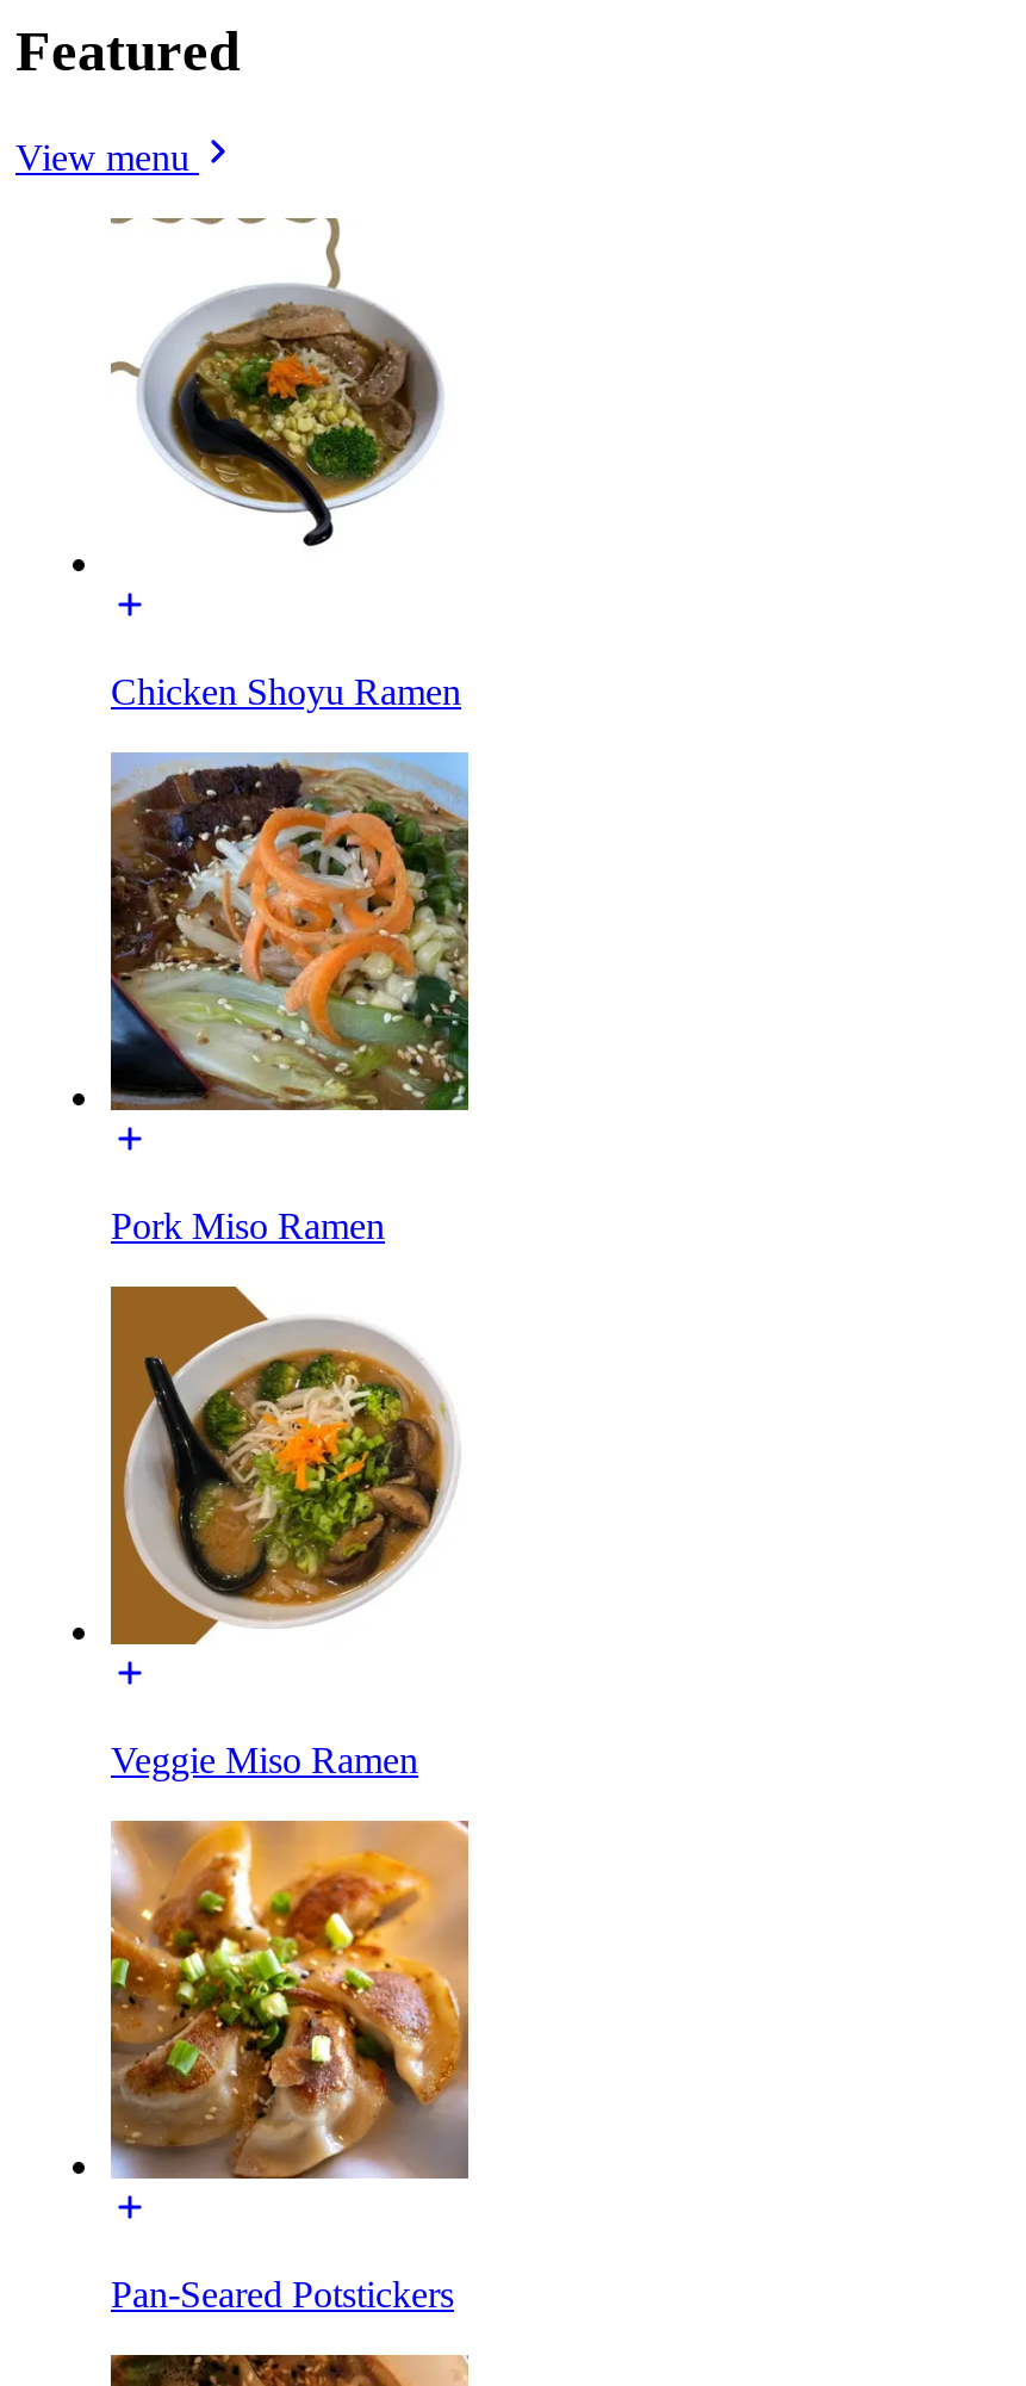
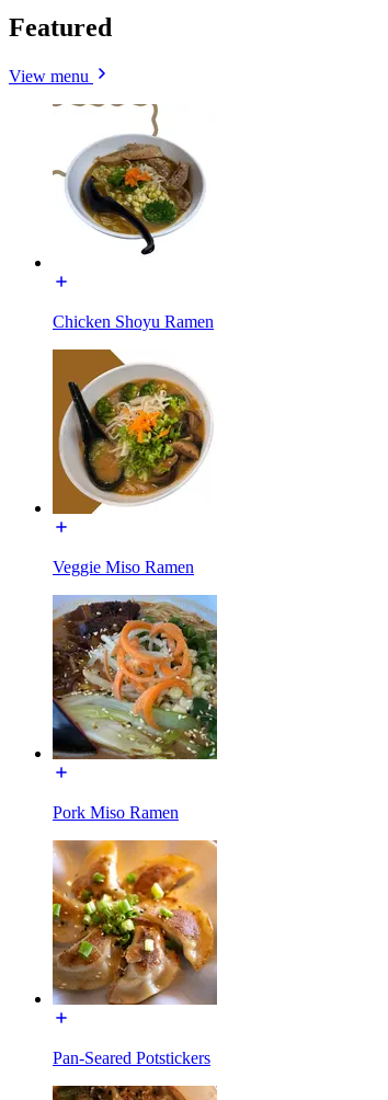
moved down: [image] | Pork Miso Ramen

moved up: [image]

moved up: Veggie Miso Ramen
